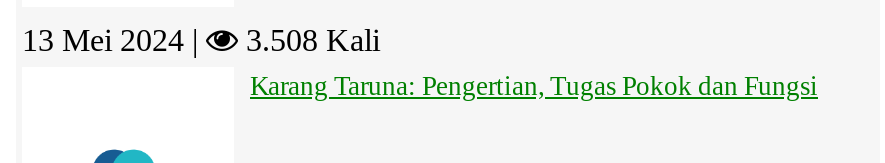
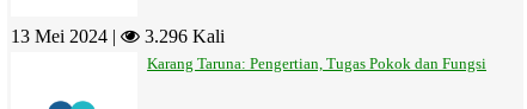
- 3.508 Kali
+ 3.296 Kali
